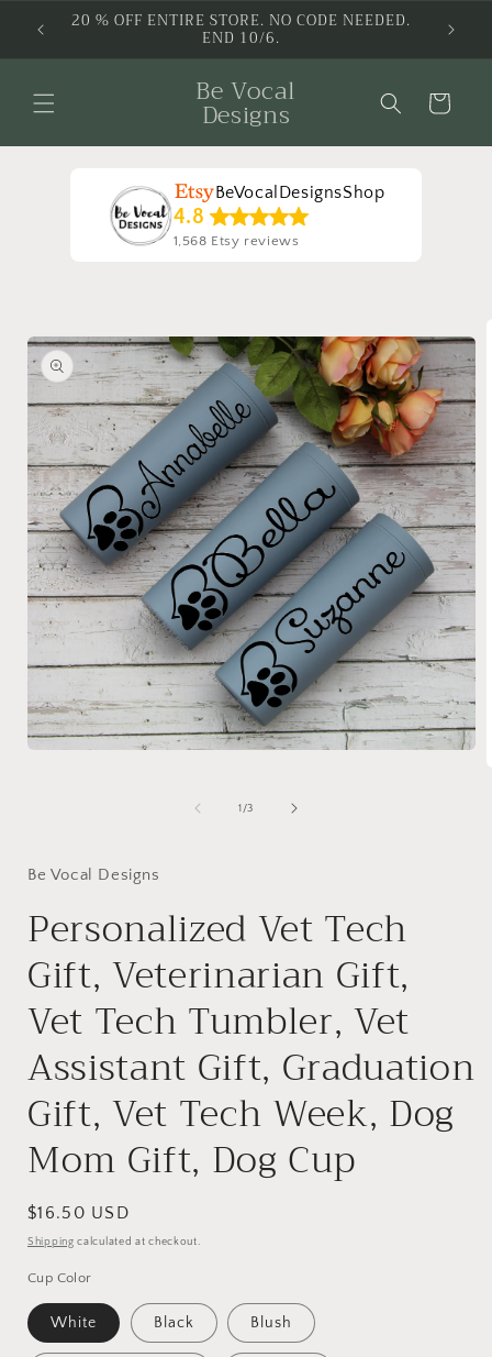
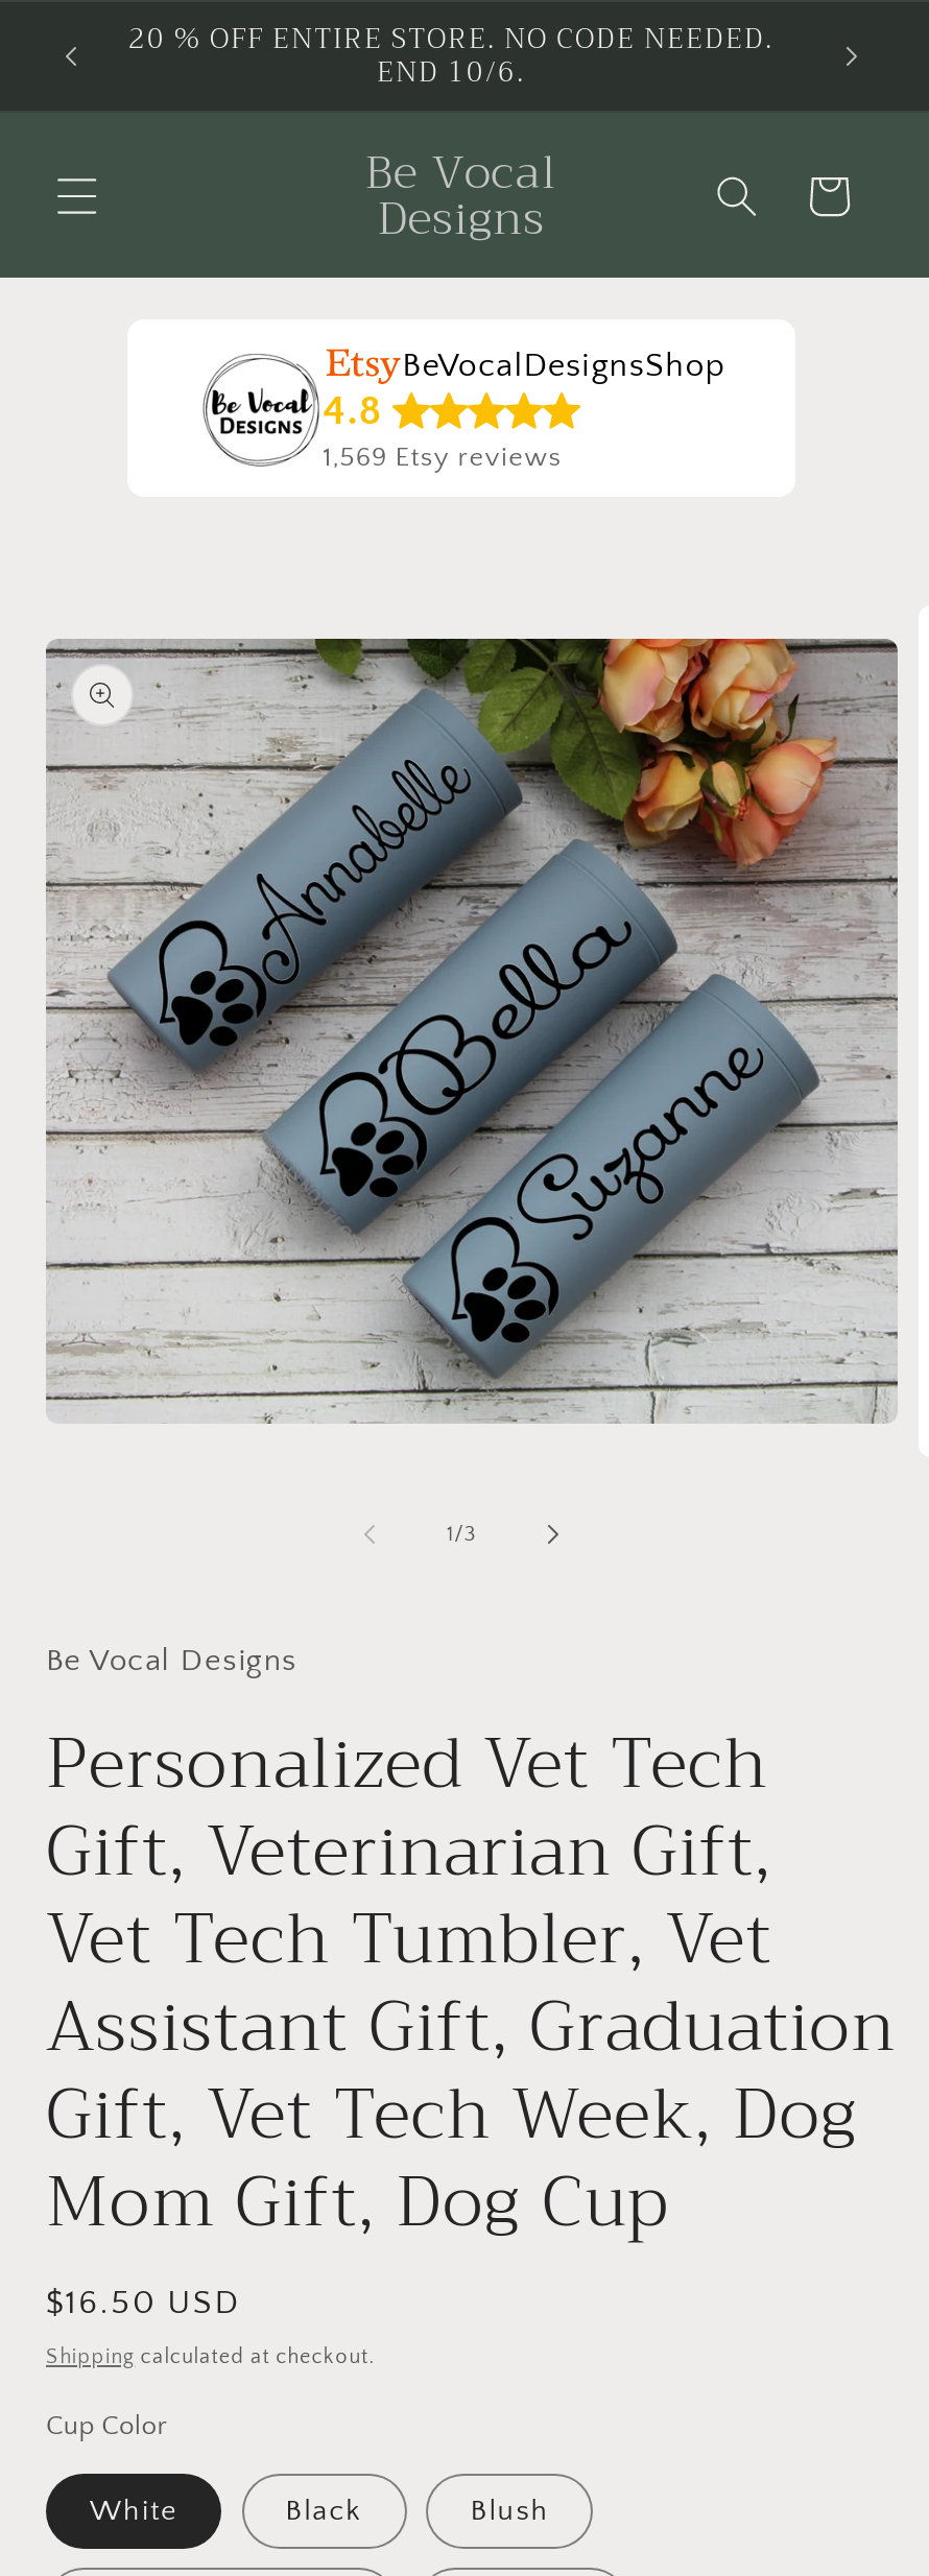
- 1,568 Etsy reviews
+ 1,569 Etsy reviews
